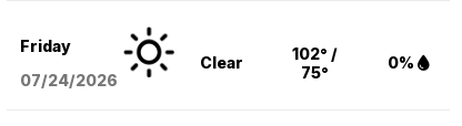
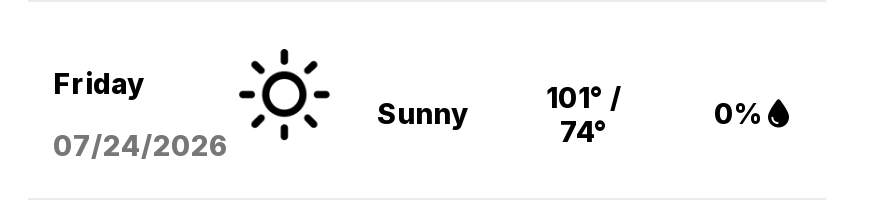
- Clear
- 102° /
- 75°
+ Sunny
+ 101° /
+ 74°
